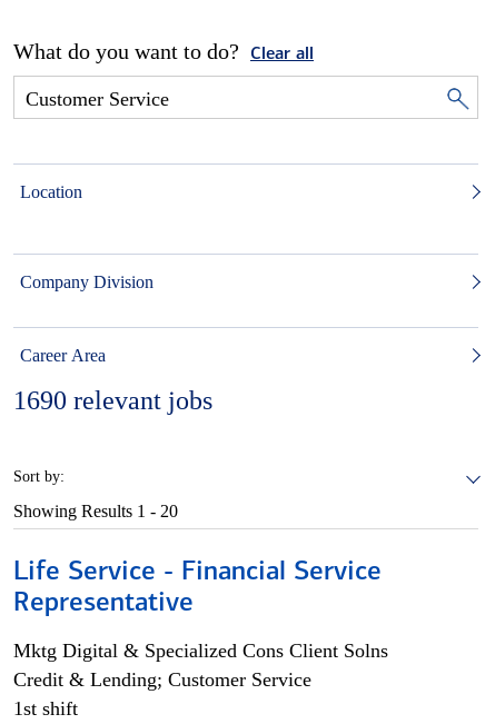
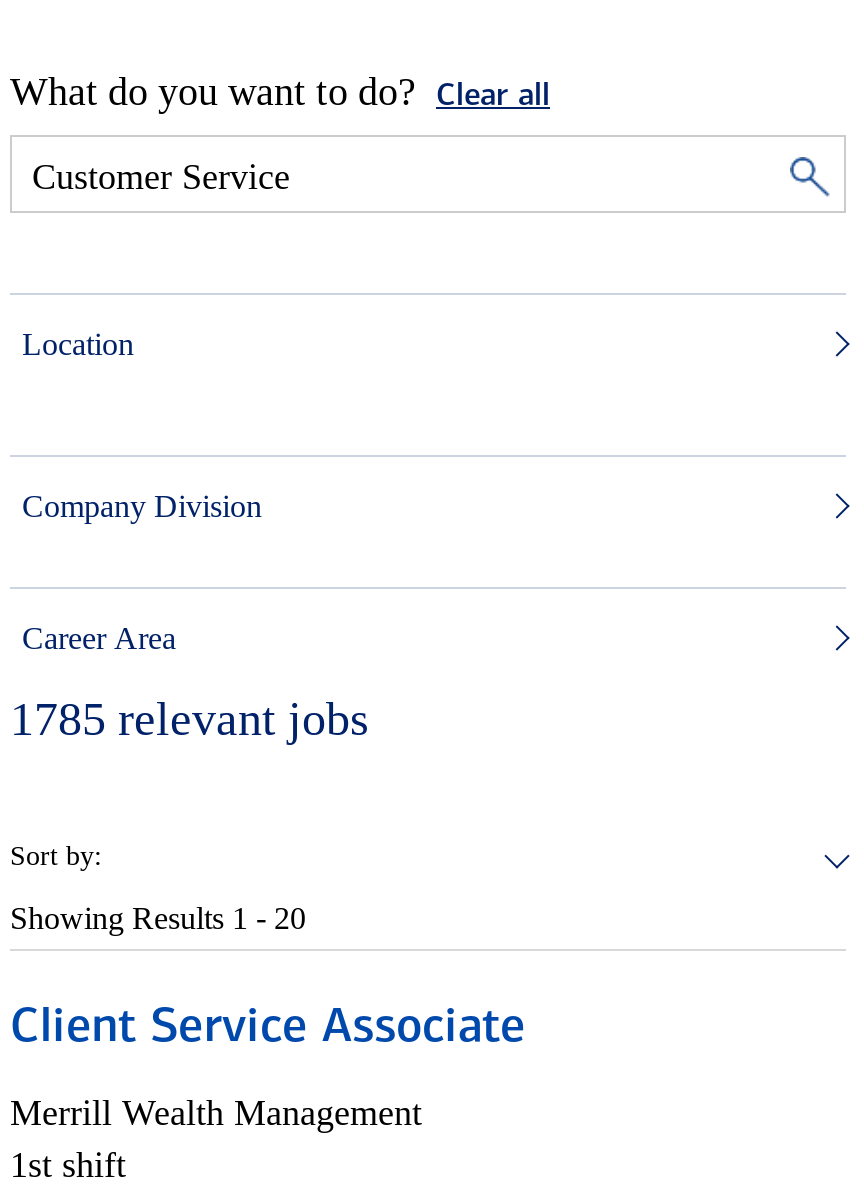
- 1690 relevant jobs
+ 1785 relevant jobs

- Life Service - Financial Service
- Representative
+ Client Service Associate

- Mktg Digital & Specialized Cons Client Solns
- Credit & Lending; Customer Service
+ Merrill Wealth Management
